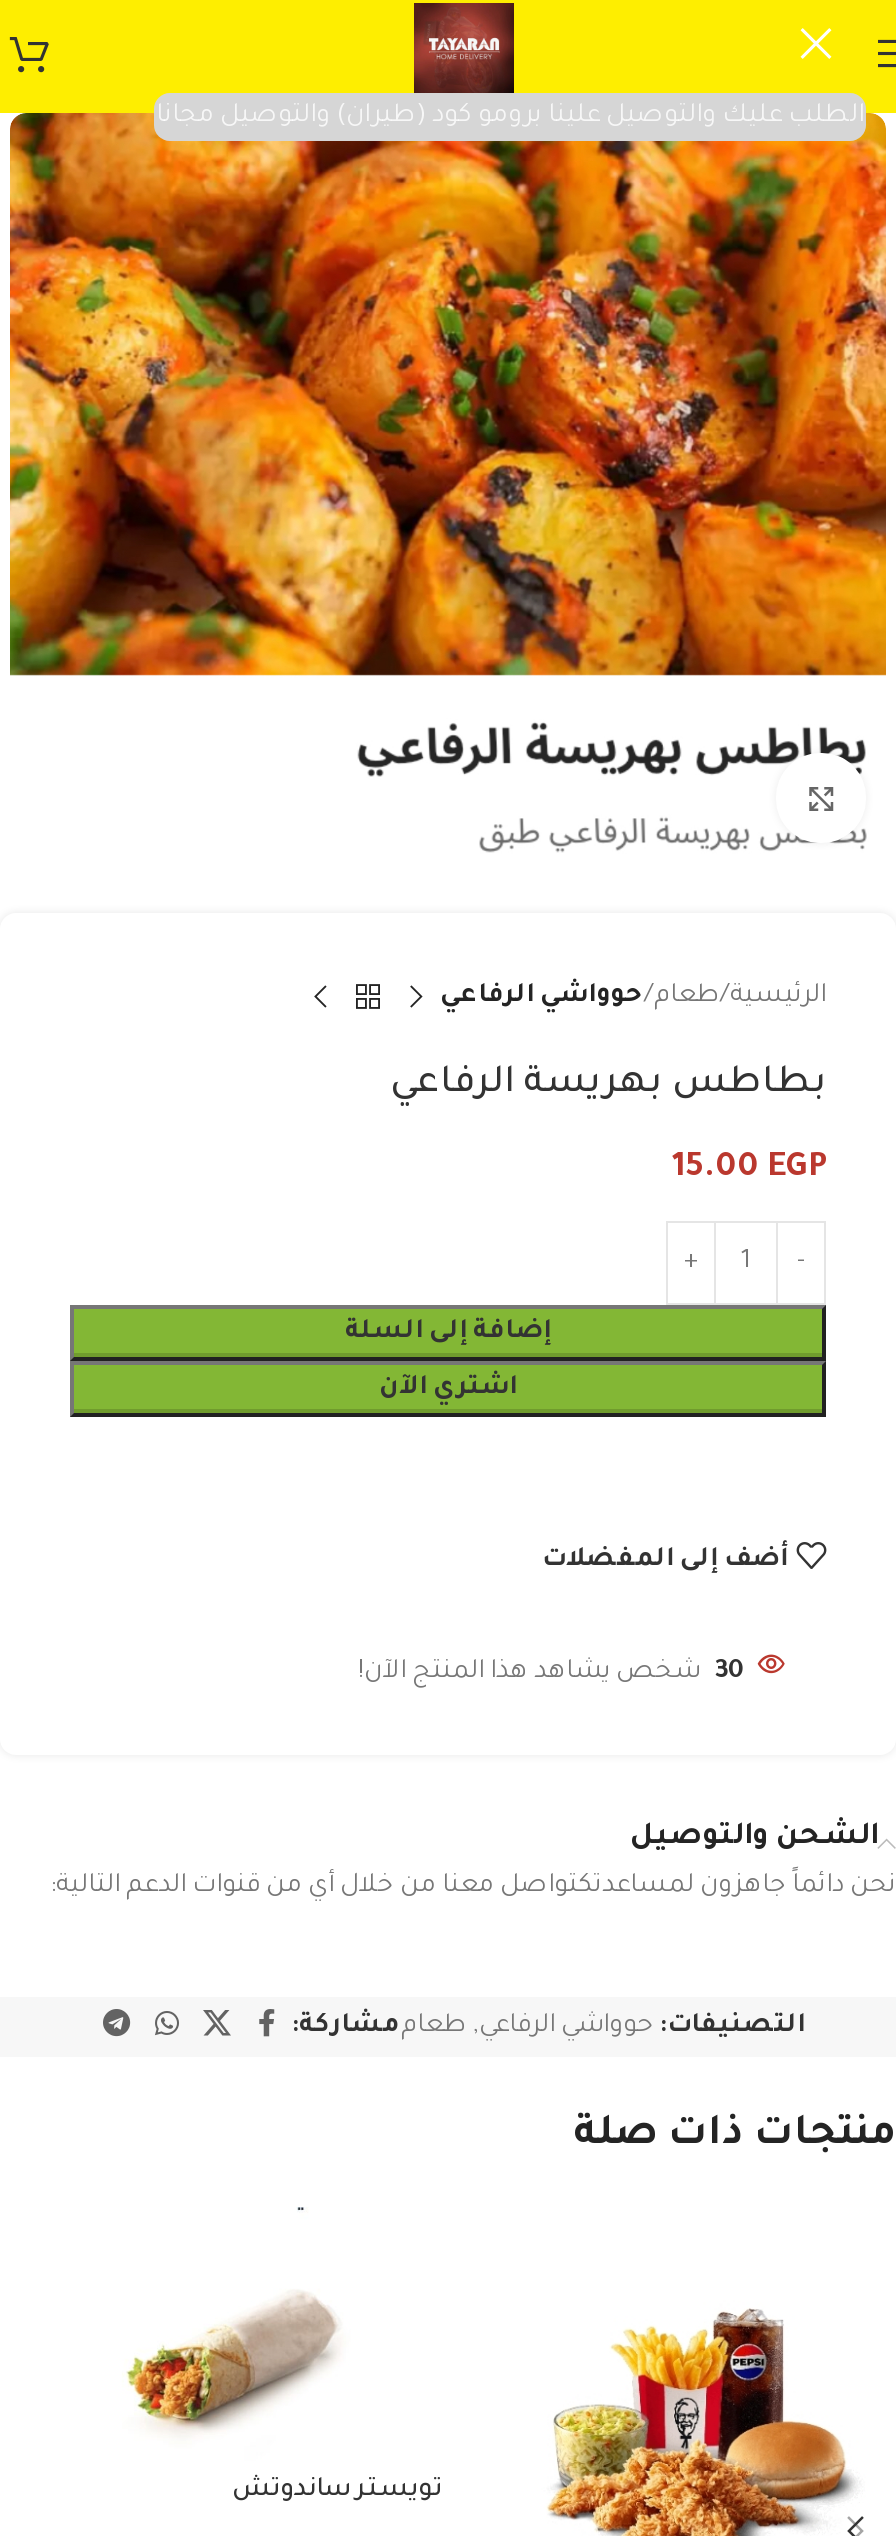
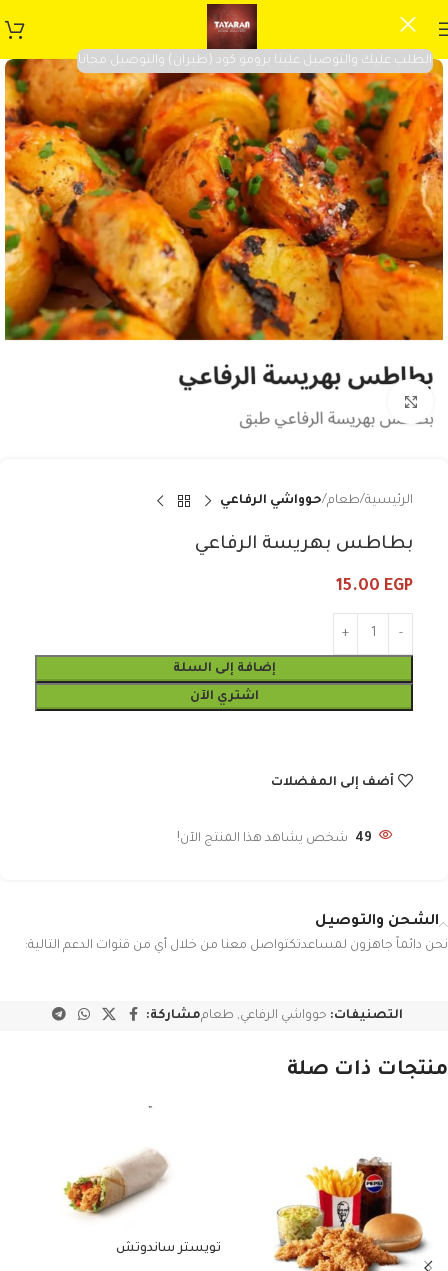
- 30 شخص يشاهد هذا المنتج الآن!
+ 49 شخص يشاهد هذا المنتج الآن!
